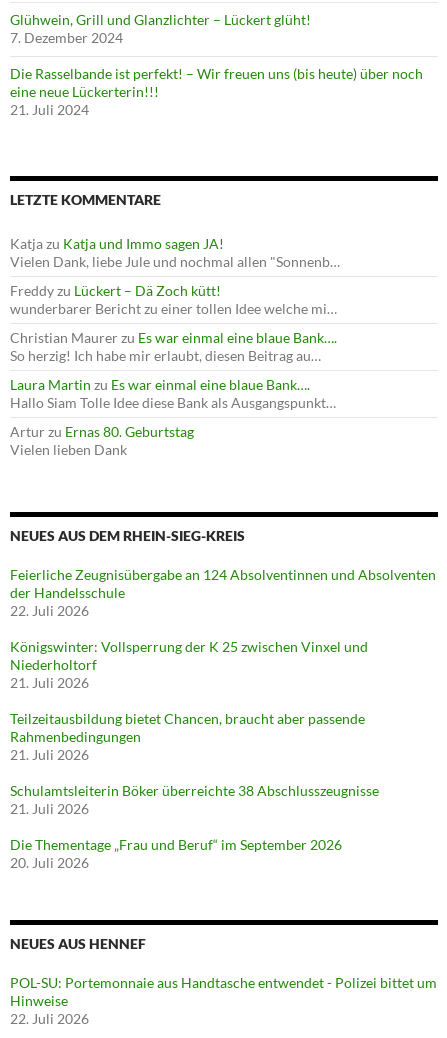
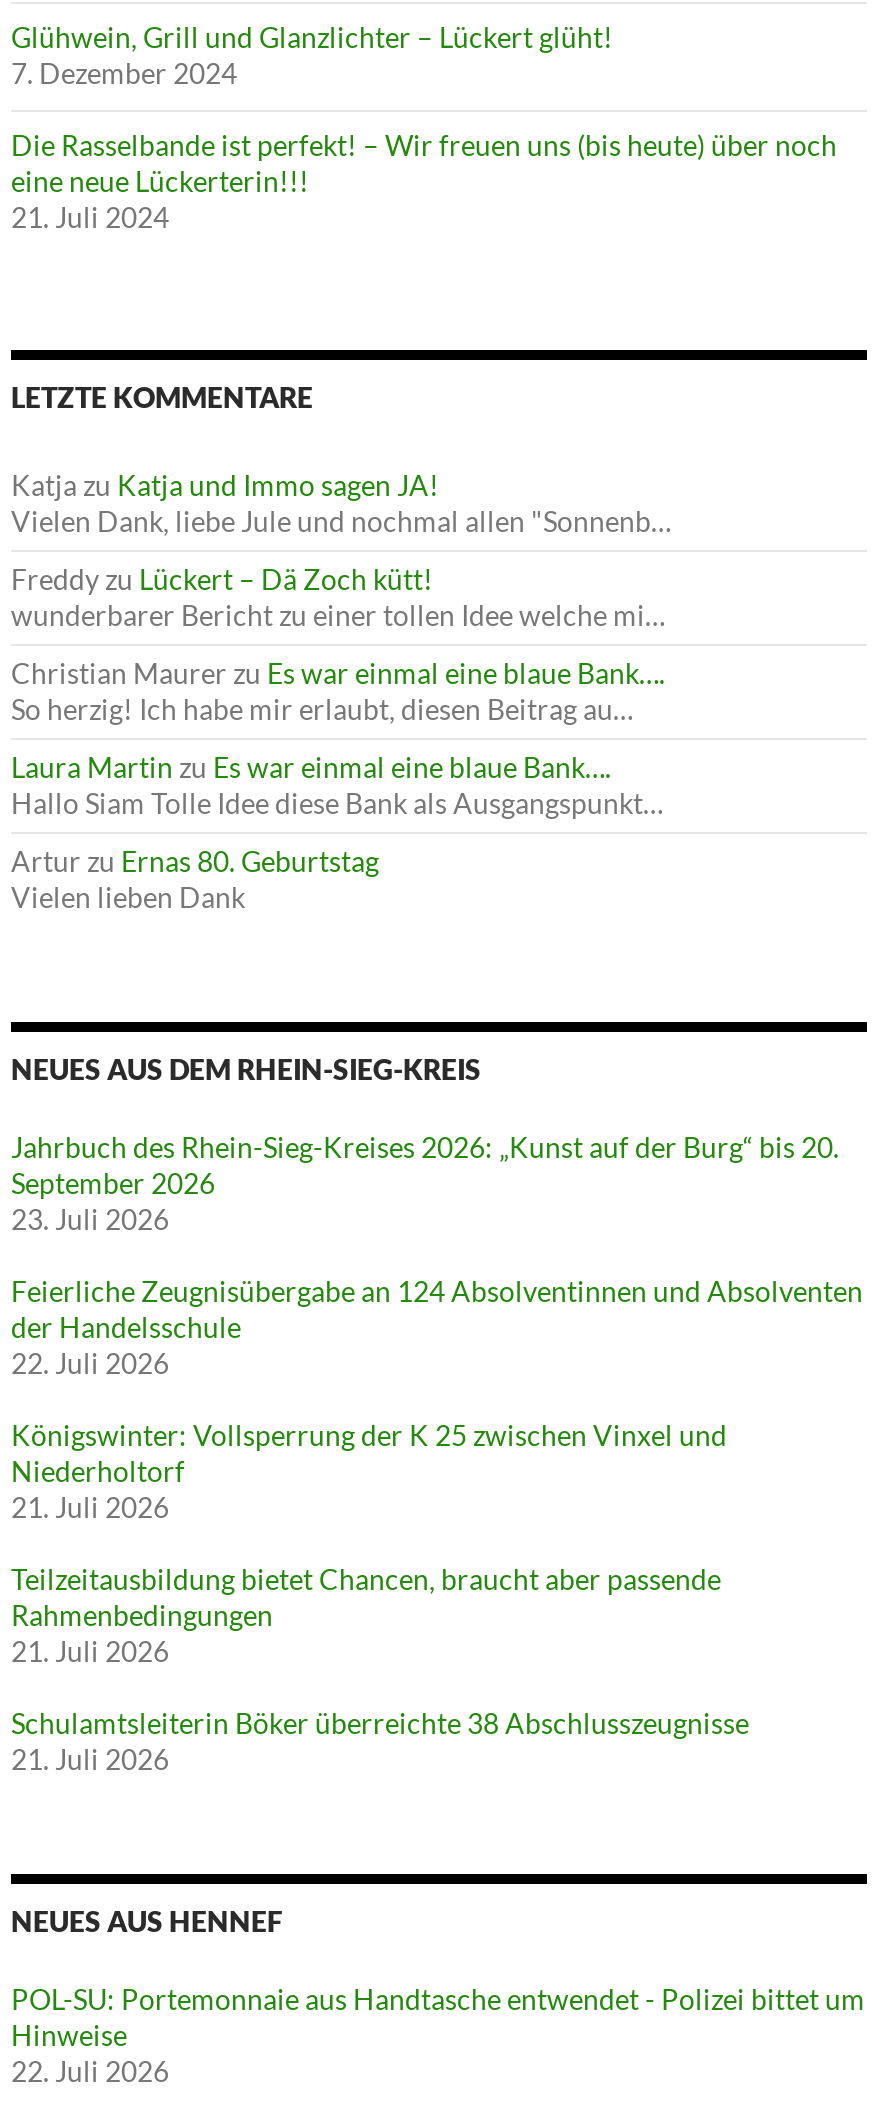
+ Jahrbuch des Rhein-Sieg-Kreises 2026: „Kunst auf der Burg“ bis 20.
+ September 2026
+ 23. Juli 2026

moved down: Feierliche Zeugnisübergabe an 124 Absolventinnen und Absolventen | der Handelsschule | 22. Juli 2026 | ... | Schulamtsleiterin Böker überreichte 38 Abschlusszeugnisse | 21. Juli 2026

- Die Thementage „Frau und Beruf“ im September 2026
- 20. Juli 2026
